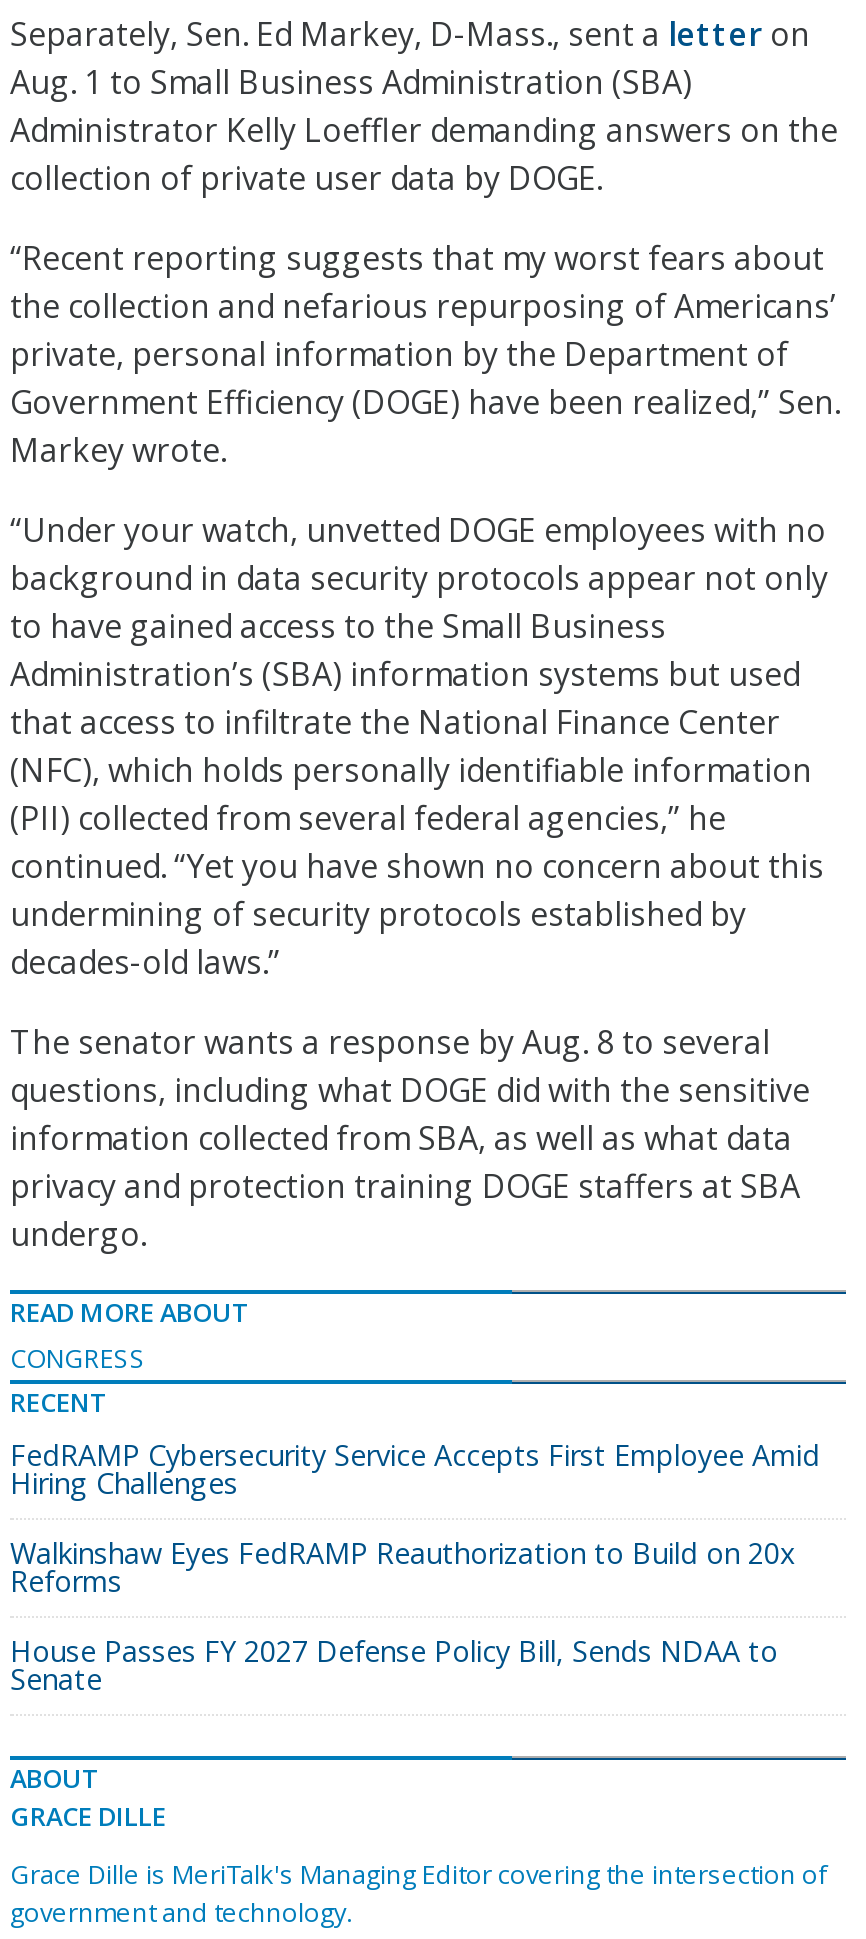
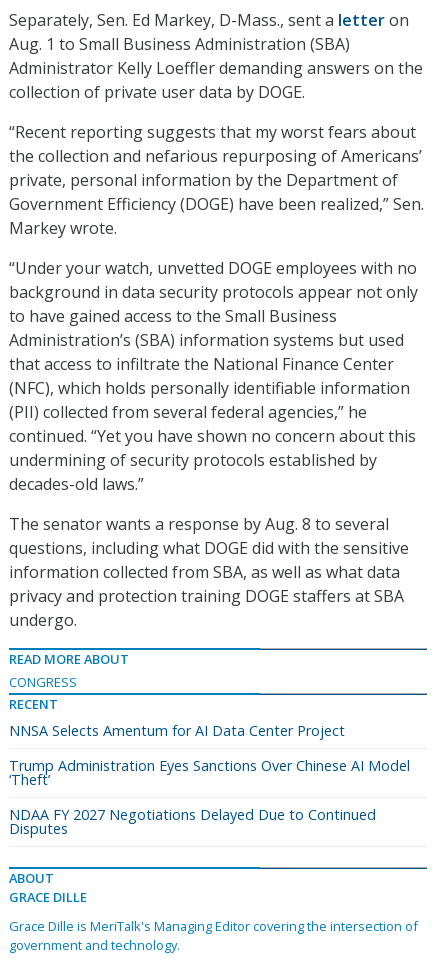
- FedRAMP Cybersecurity Service Accepts First Employee Amid
- Hiring Challenges
+ NNSA Selects Amentum for AI Data Center Project

- Walkinshaw Eyes FedRAMP Reauthorization to Build on 20x
- Reforms
+ Trump Administration Eyes Sanctions Over Chinese AI Model
+ ‘Theft’

- House Passes FY 2027 Defense Policy Bill, Sends NDAA to
- Senate
+ NDAA FY 2027 Negotiations Delayed Due to Continued
+ Disputes
